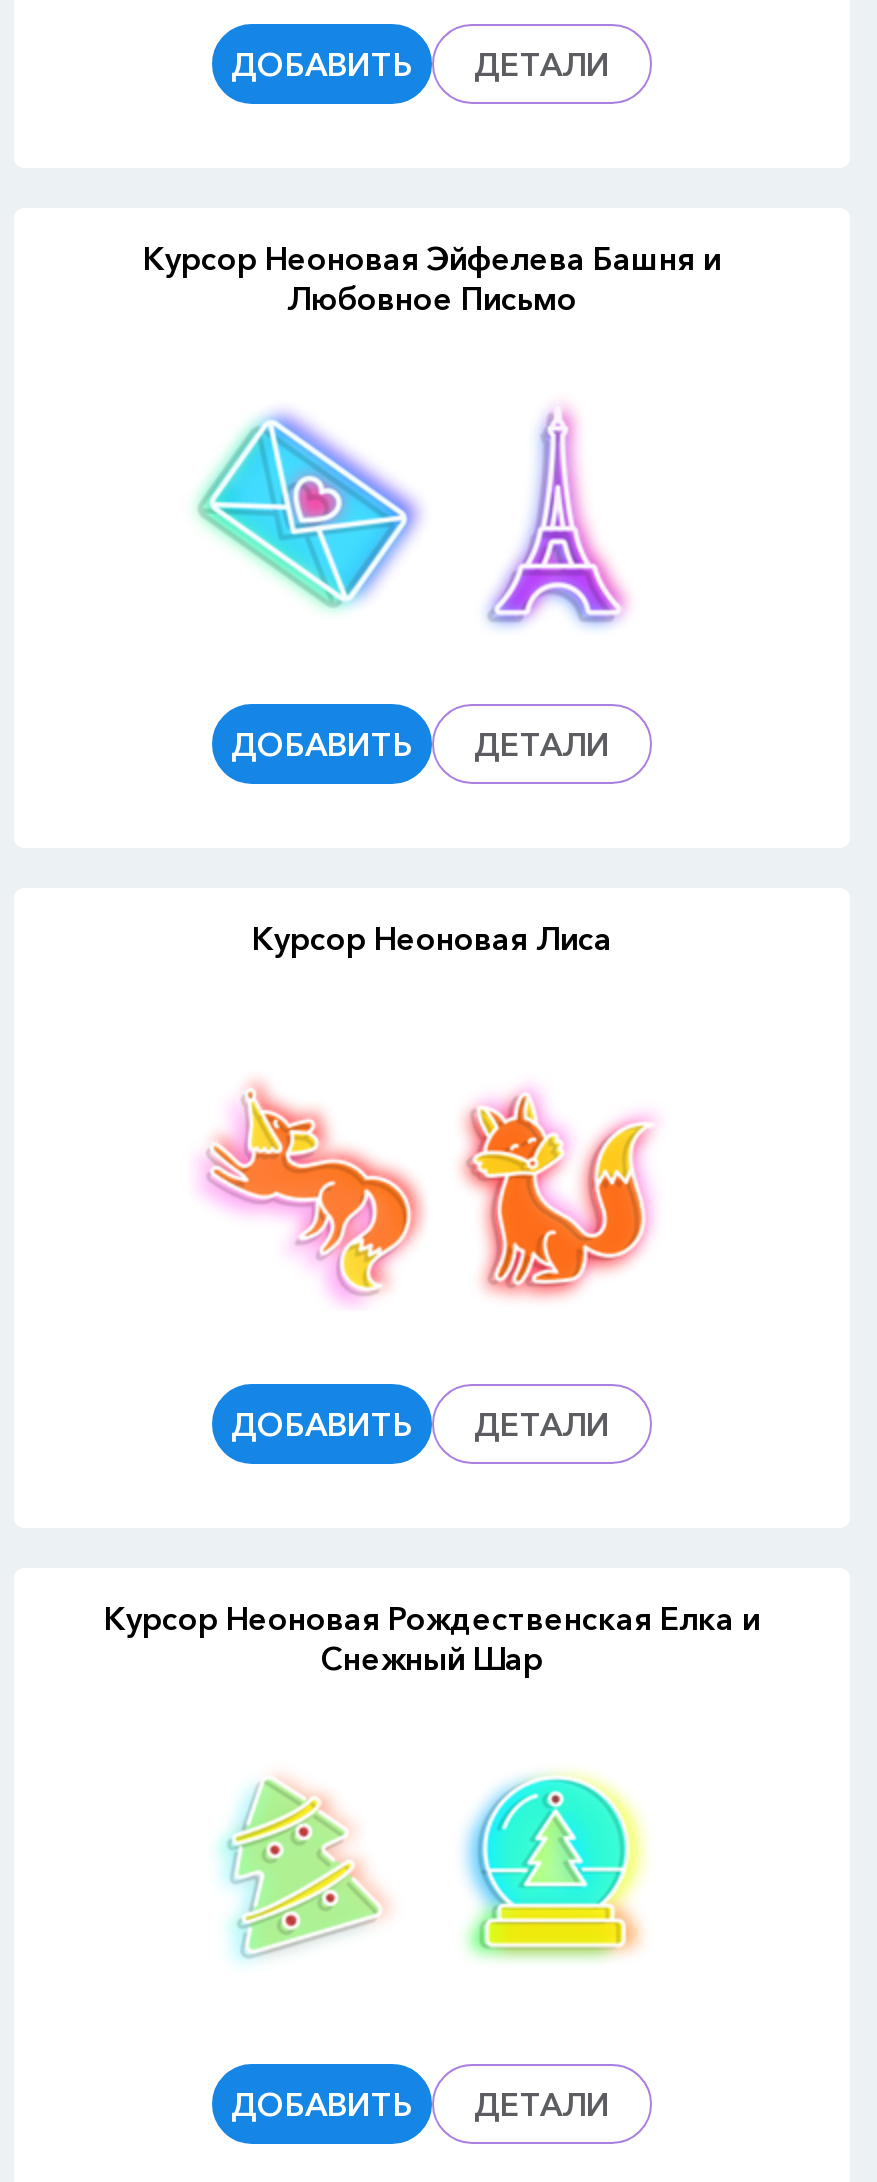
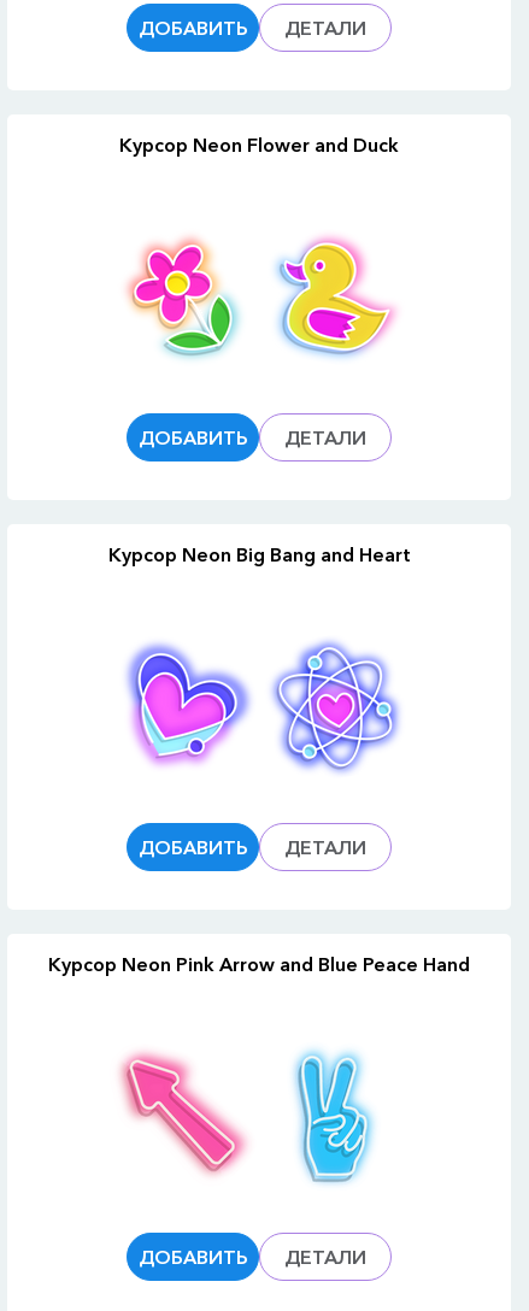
- Курсор Неоновая Эйфелева Башня и
- Любовное Письмо
+ Курсор Neon Flower and Duck

- [image]
+ [image]

- [image]
+ [image]

- Курсор Неоновая Лиса
+ Курсор Neon Big Bang and Heart

- [image]
+ [image]

- [image]
+ [image]

- Курсор Неоновая Рождественская Елка и
- Снежный Шар
+ Курсор Neon Pink Arrow and Blue Peace Hand

- [image]
+ [image]

- [image]
+ [image]
